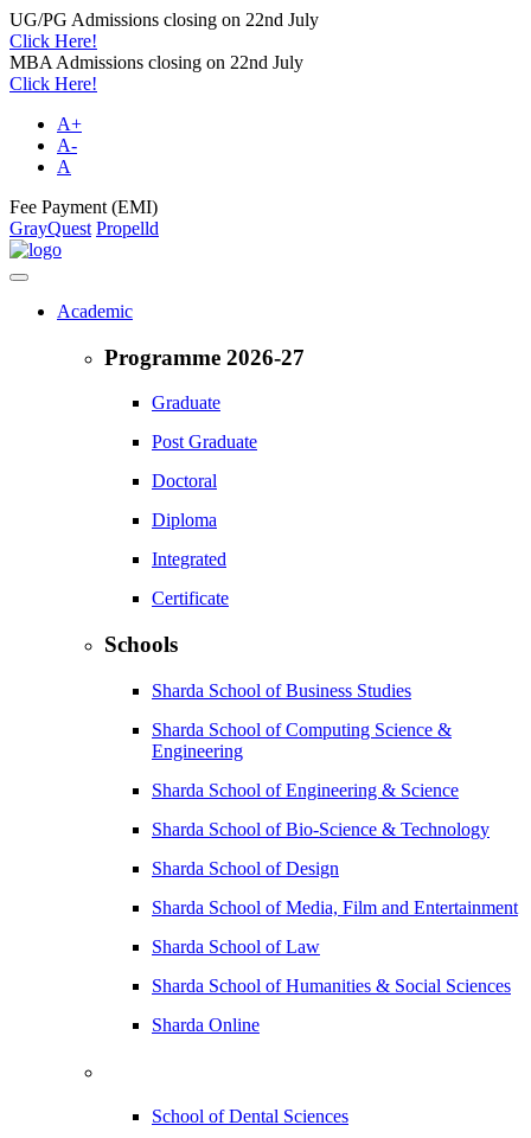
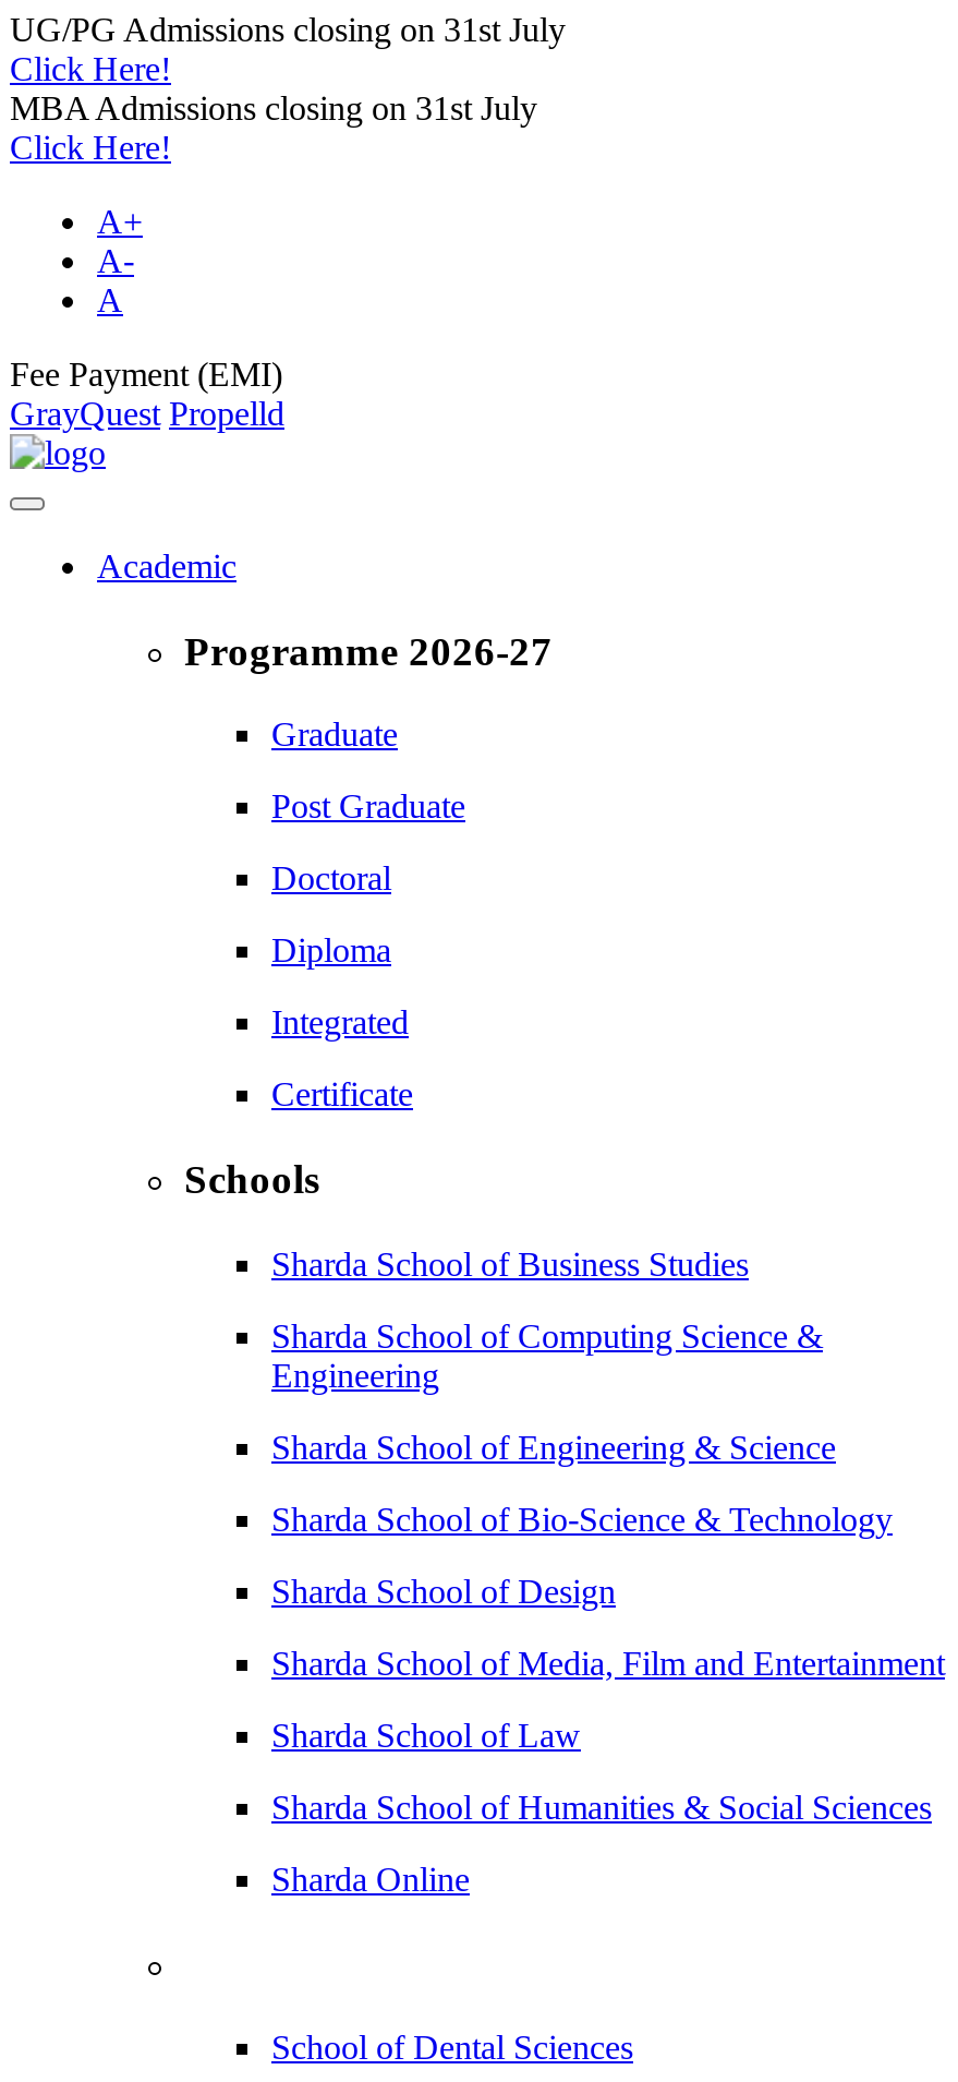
- UG/PG Admissions closing on 22nd July
+ UG/PG Admissions closing on 31st July

- MBA Admissions closing on 22nd July
+ MBA Admissions closing on 31st July
